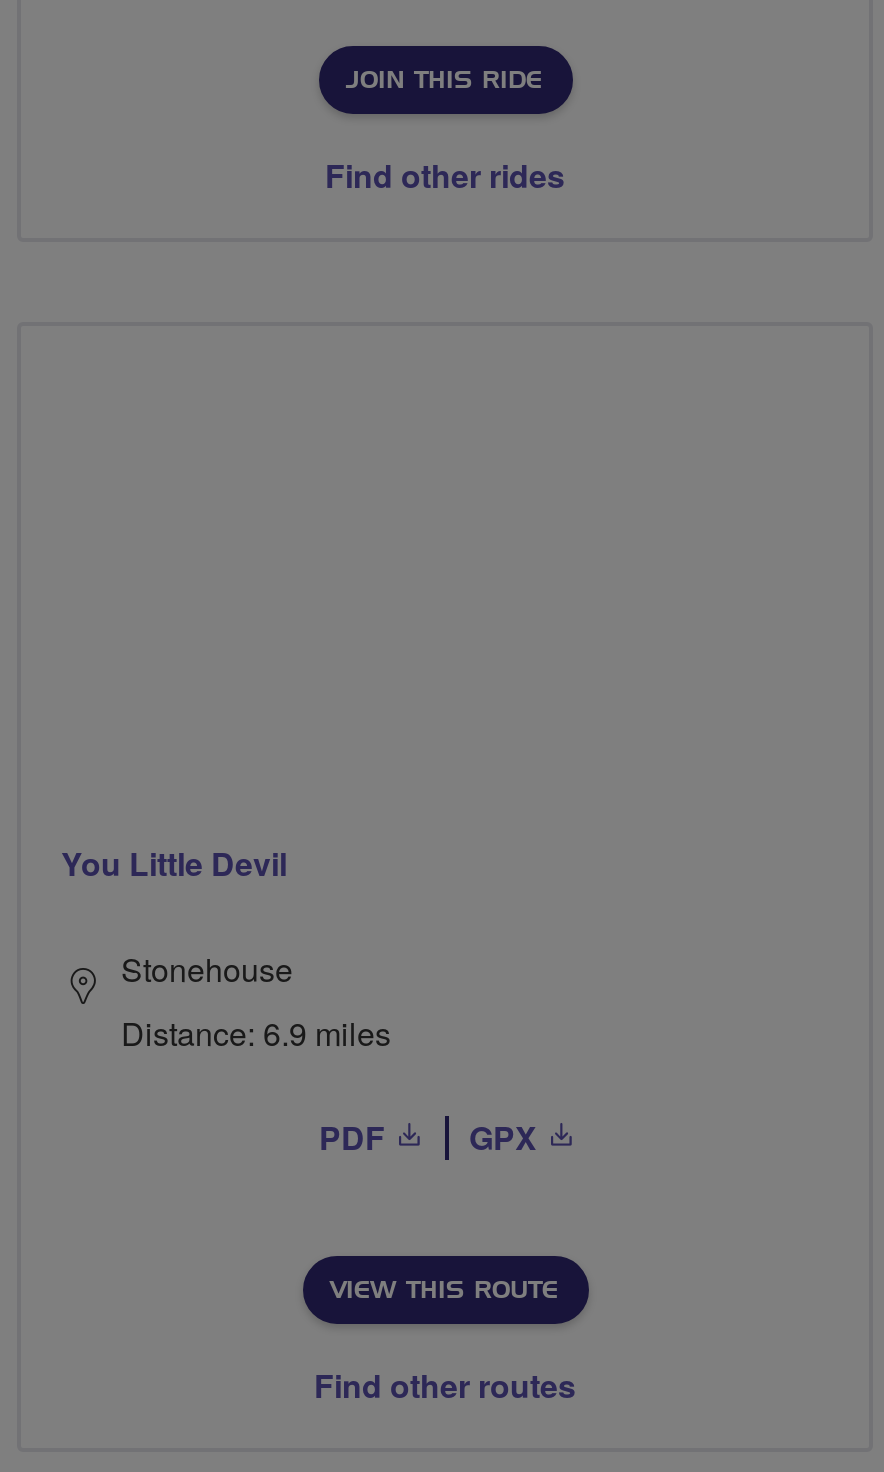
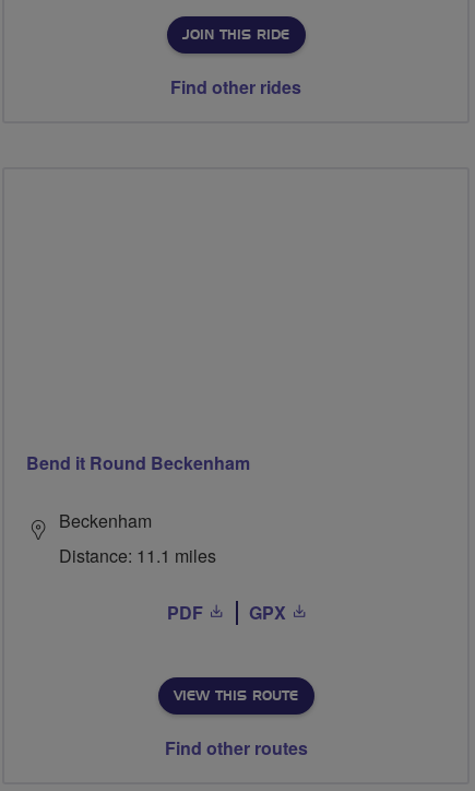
- You Little Devil
+ Bend it Round Beckenham

- Stonehouse
- Distance: 6.9 miles
+ Beckenham
+ Distance: 11.1 miles
